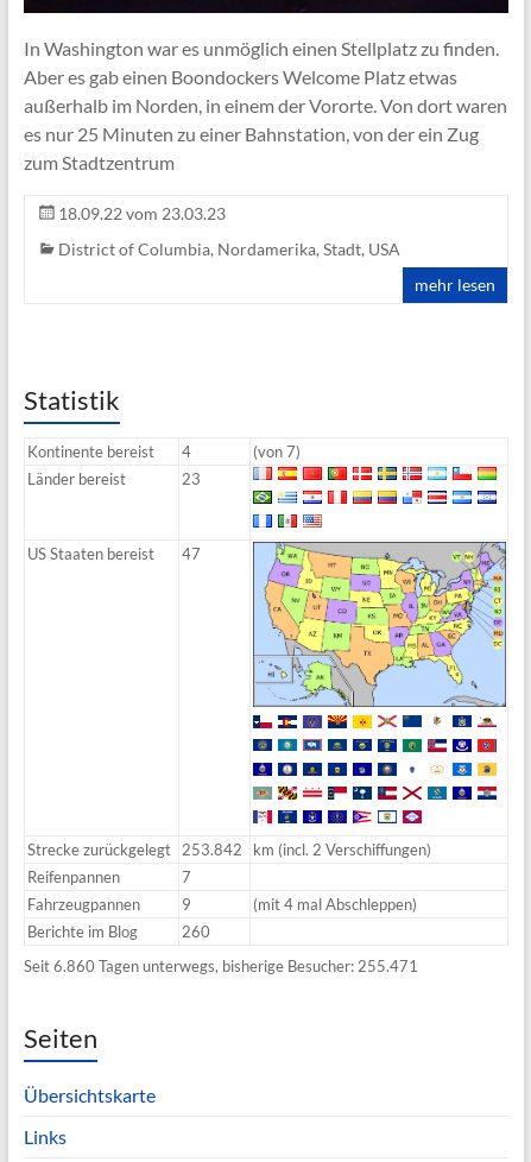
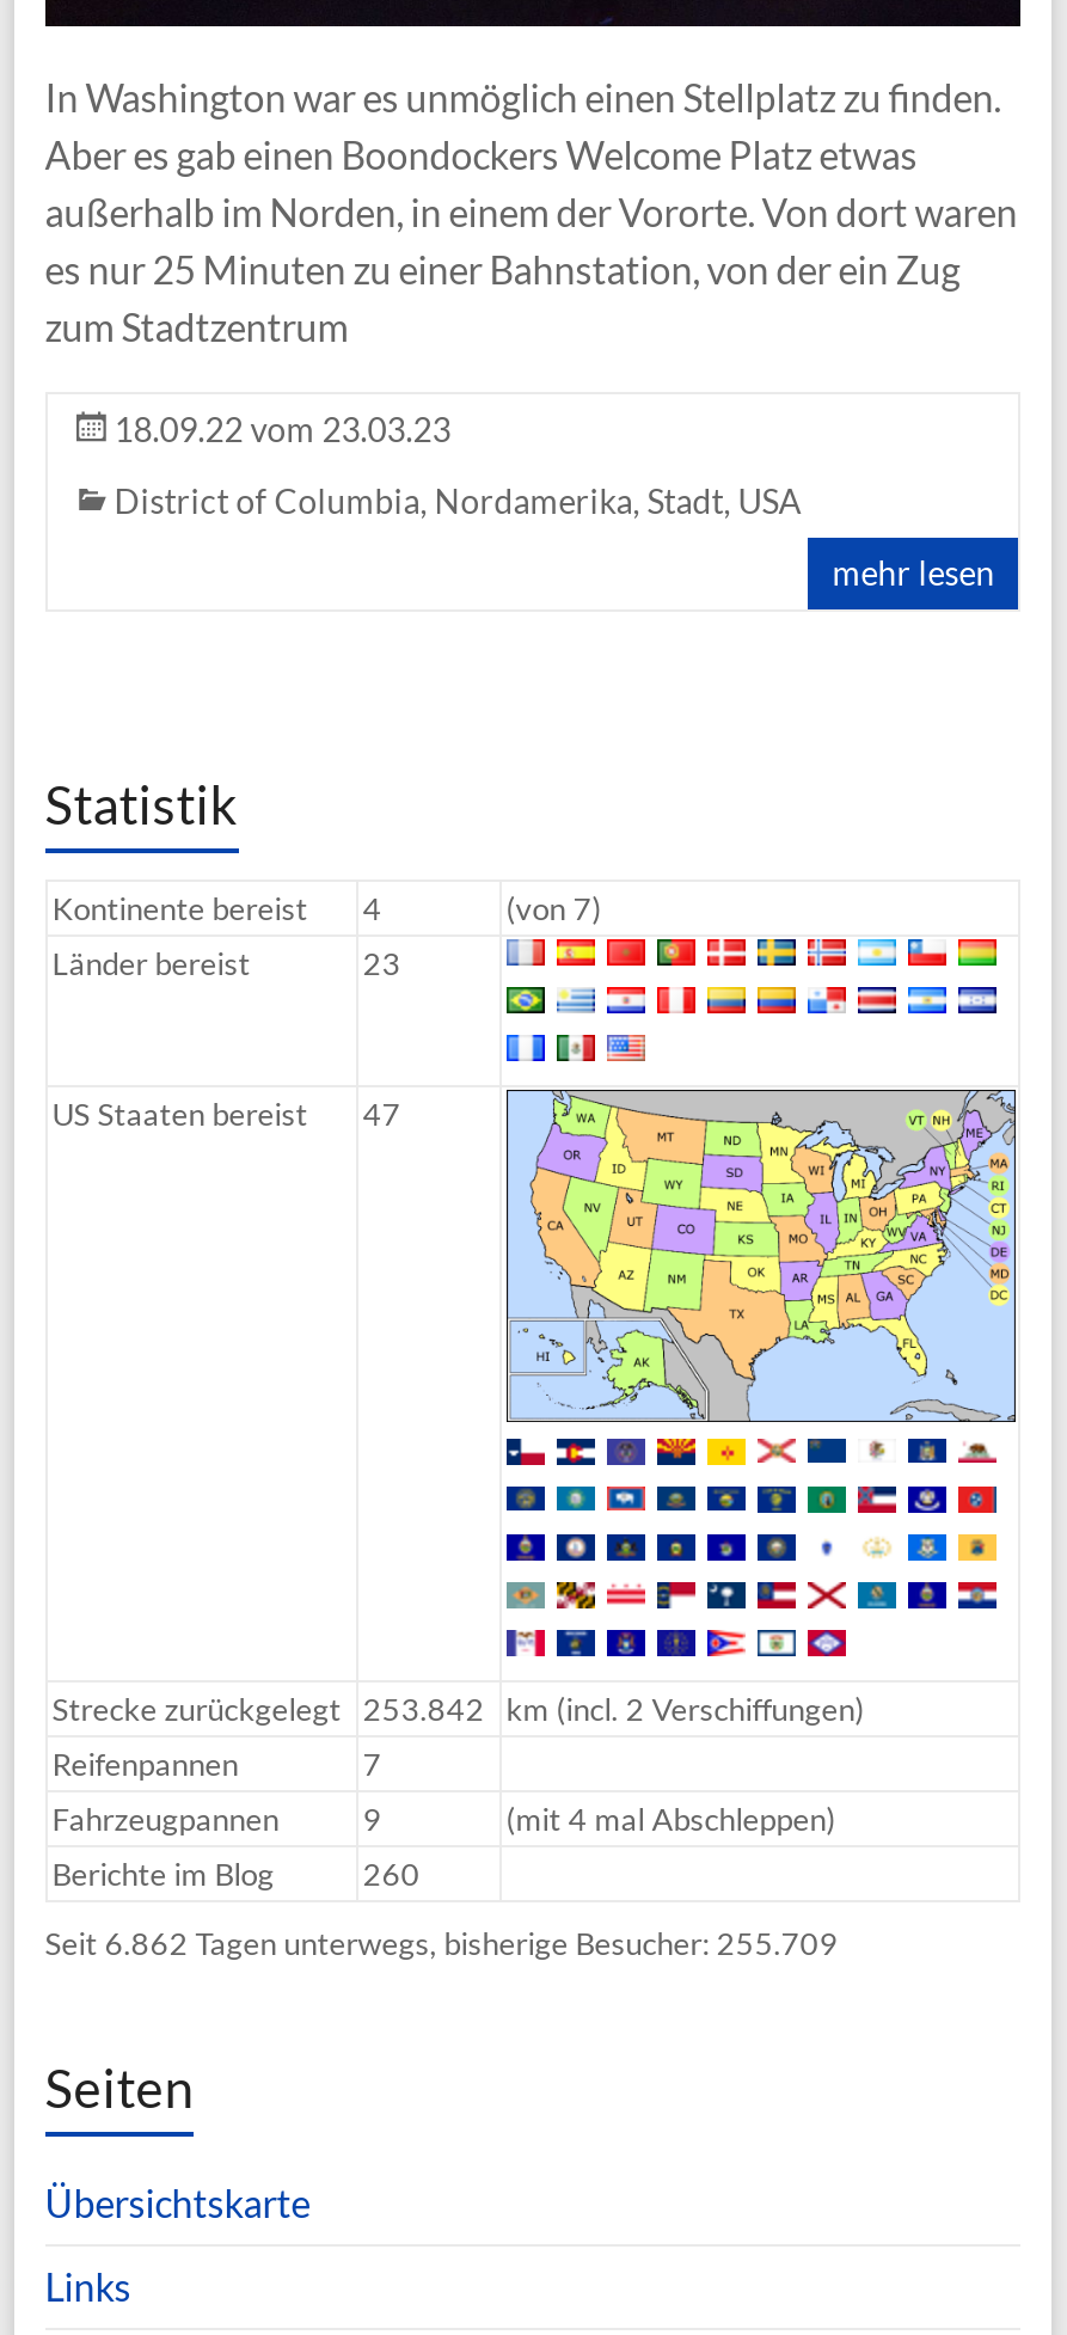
- Seit 6.860 Tagen unterwegs, bisherige Besucher: 255.471
+ Seit 6.862 Tagen unterwegs, bisherige Besucher: 255.709
